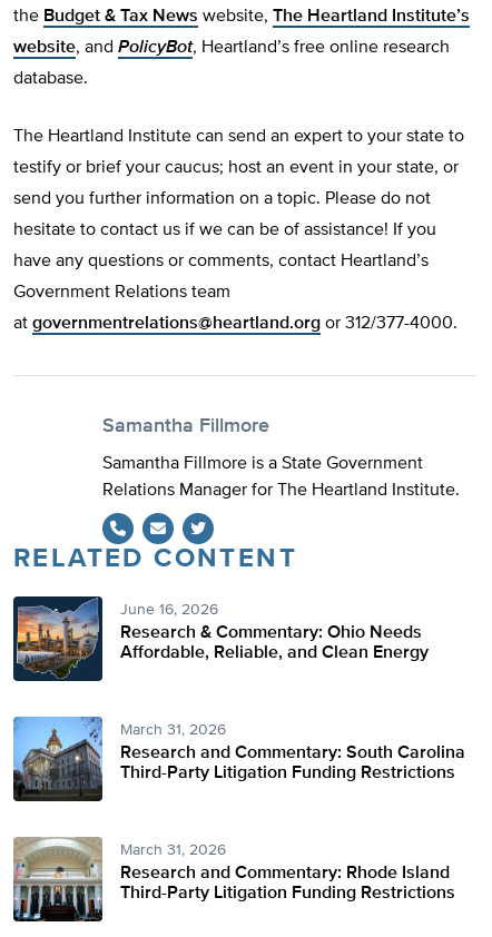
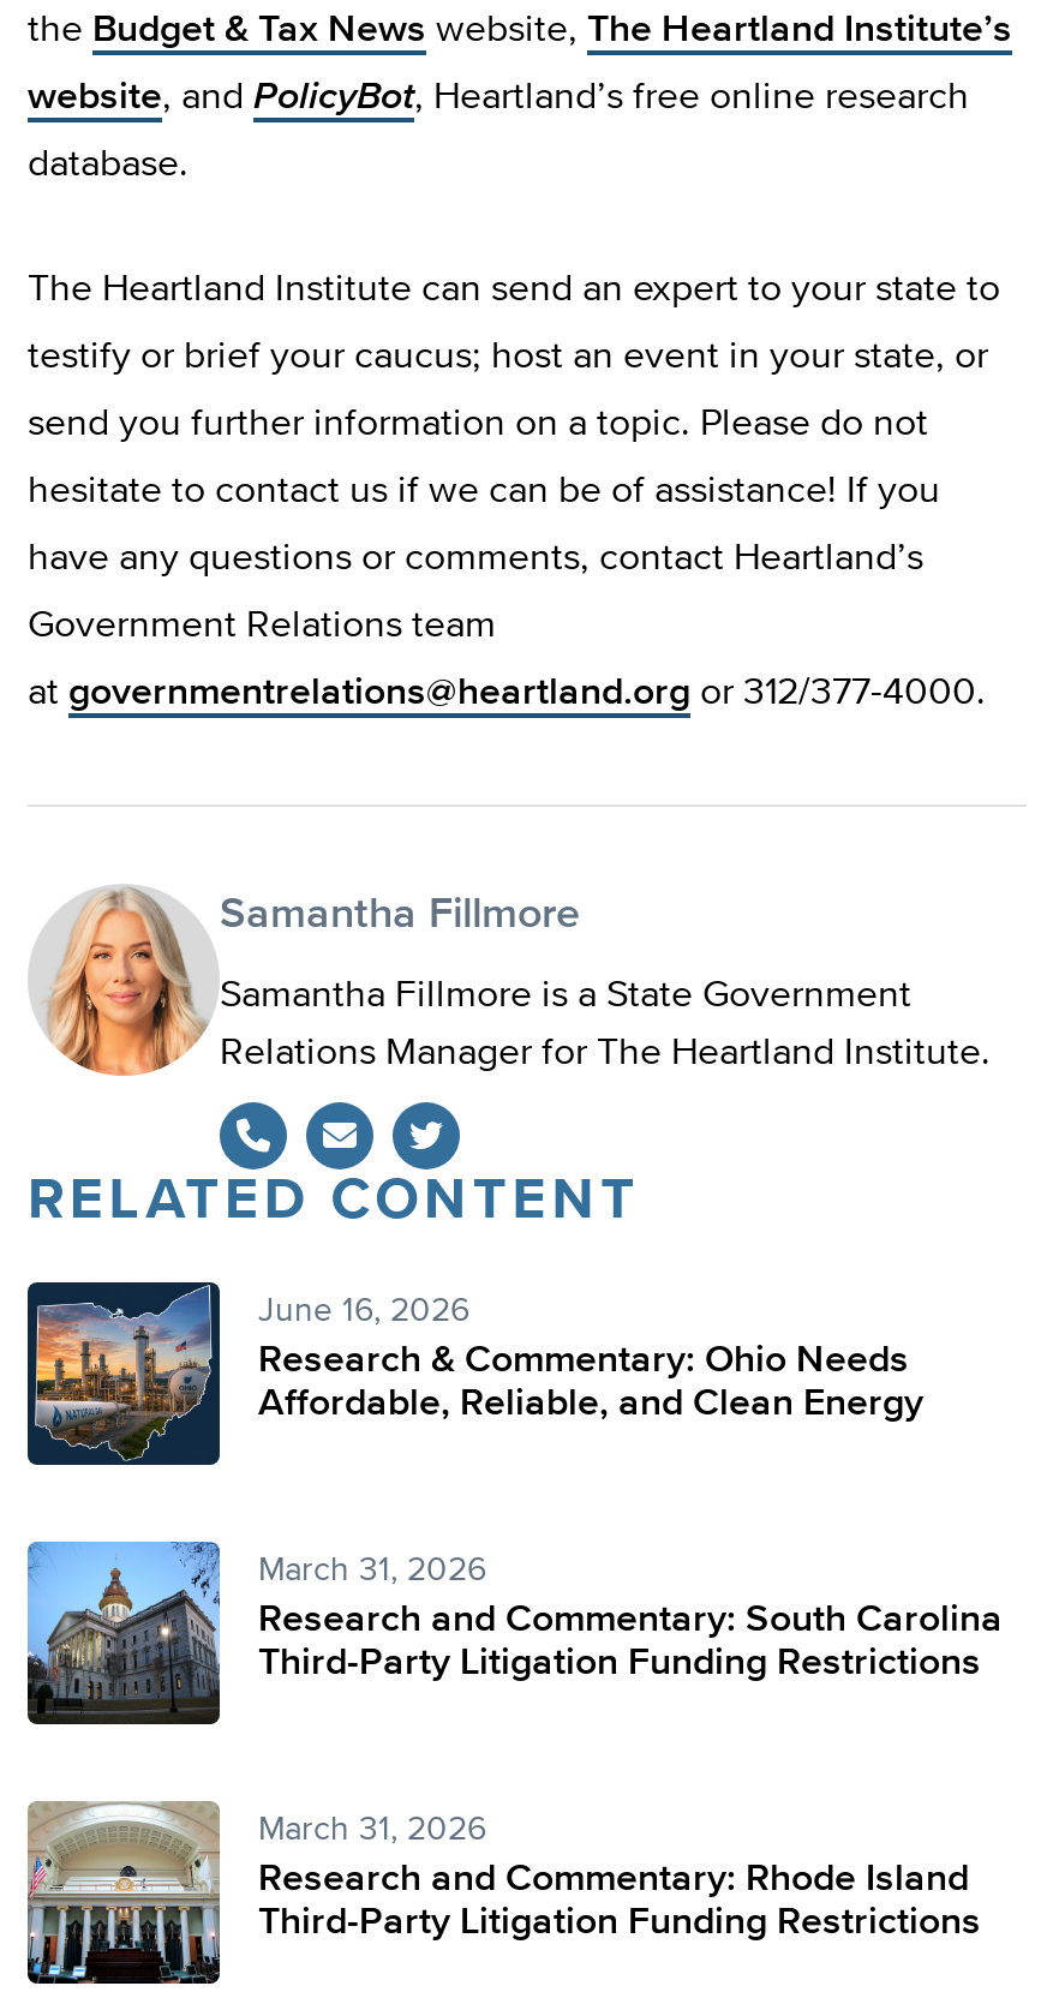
+ [image]
